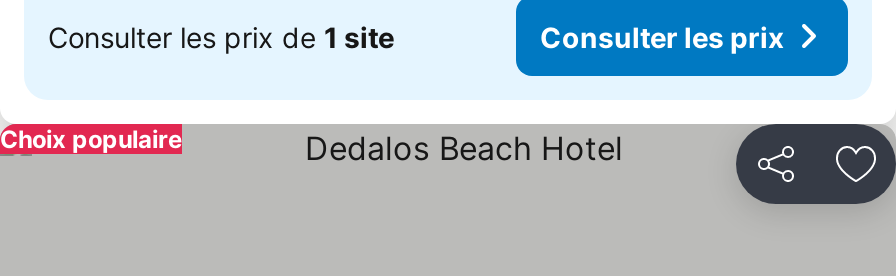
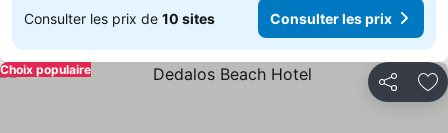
- Consulter les prix de 1 site
+ Consulter les prix de 10 sites
